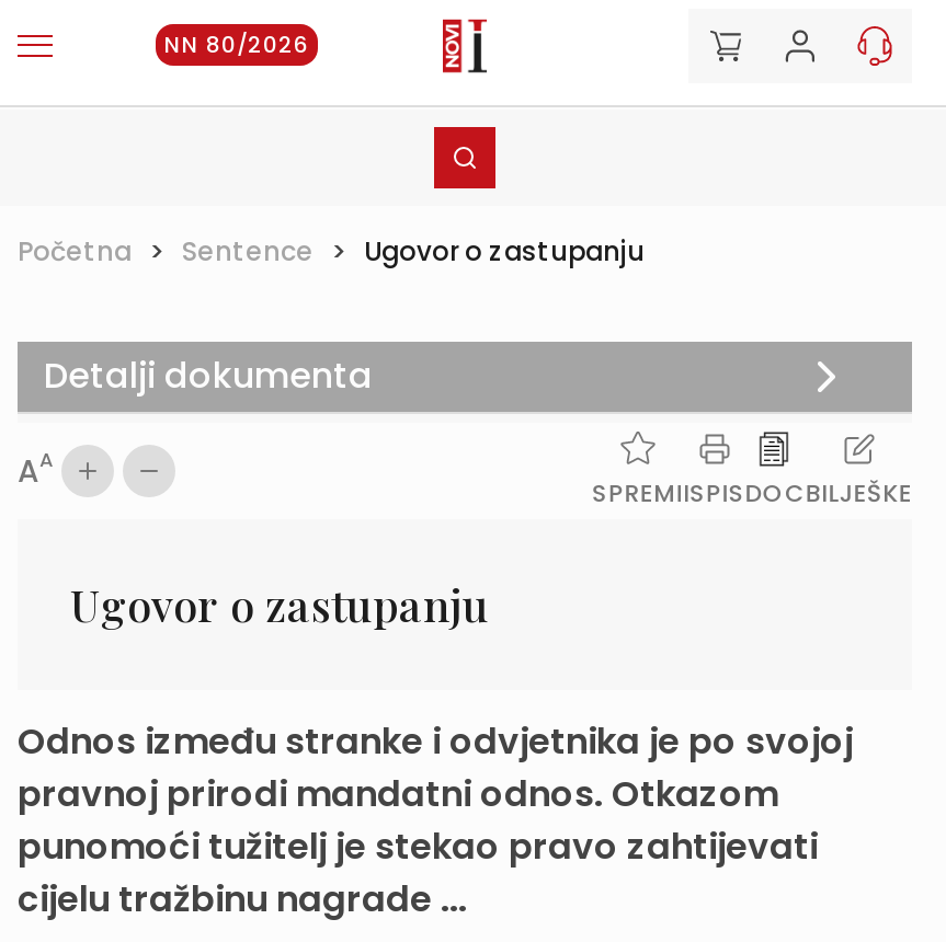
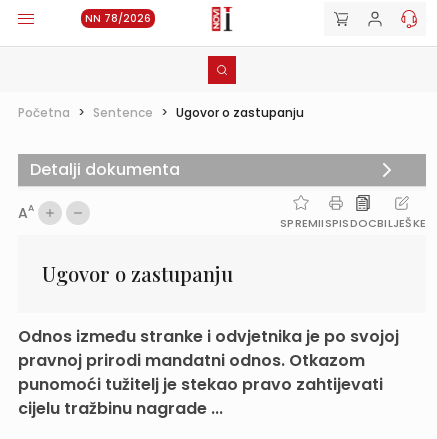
- NN 80/2026
+ NN 78/2026
